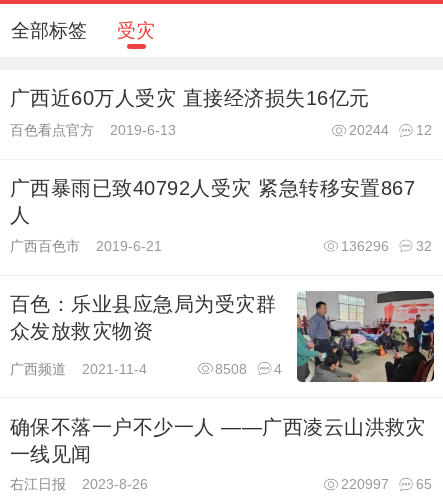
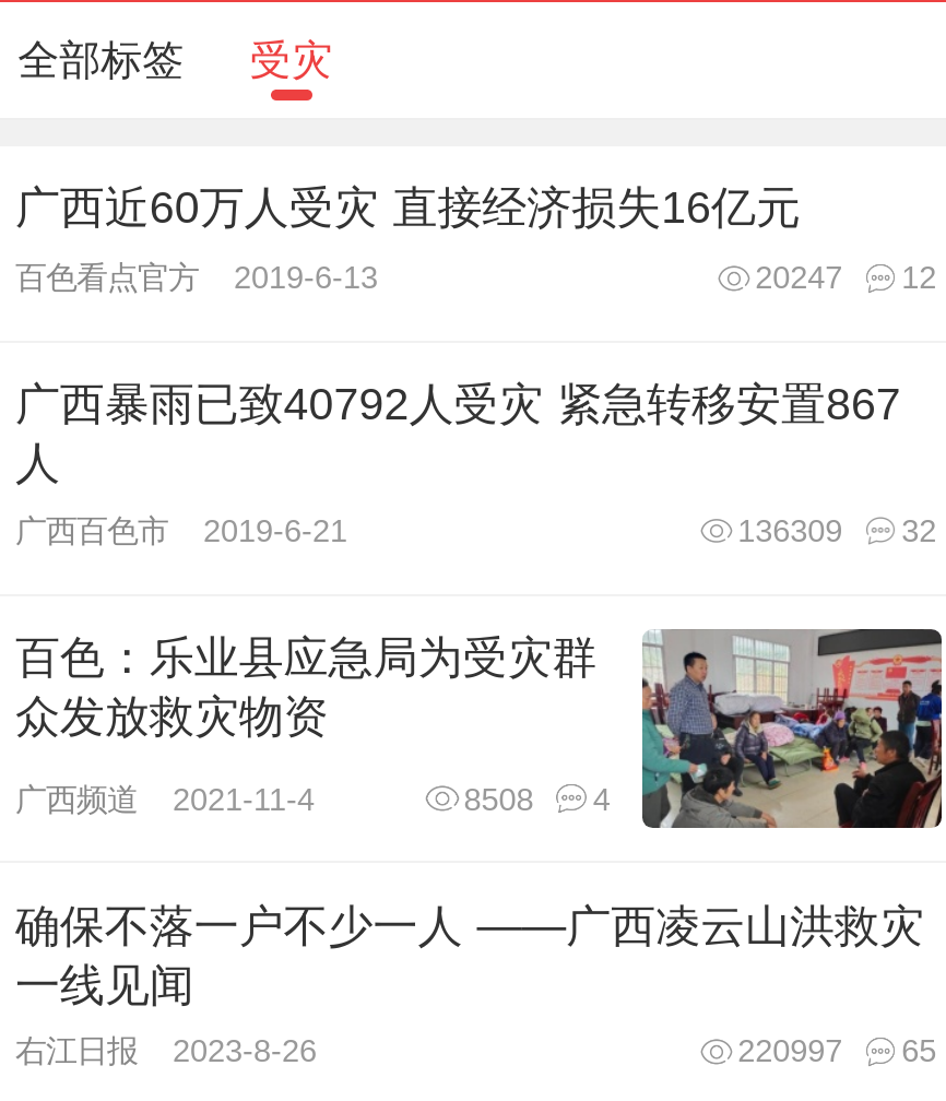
- 20244 12
+ 20247 12

- 136296 32
+ 136309 32
